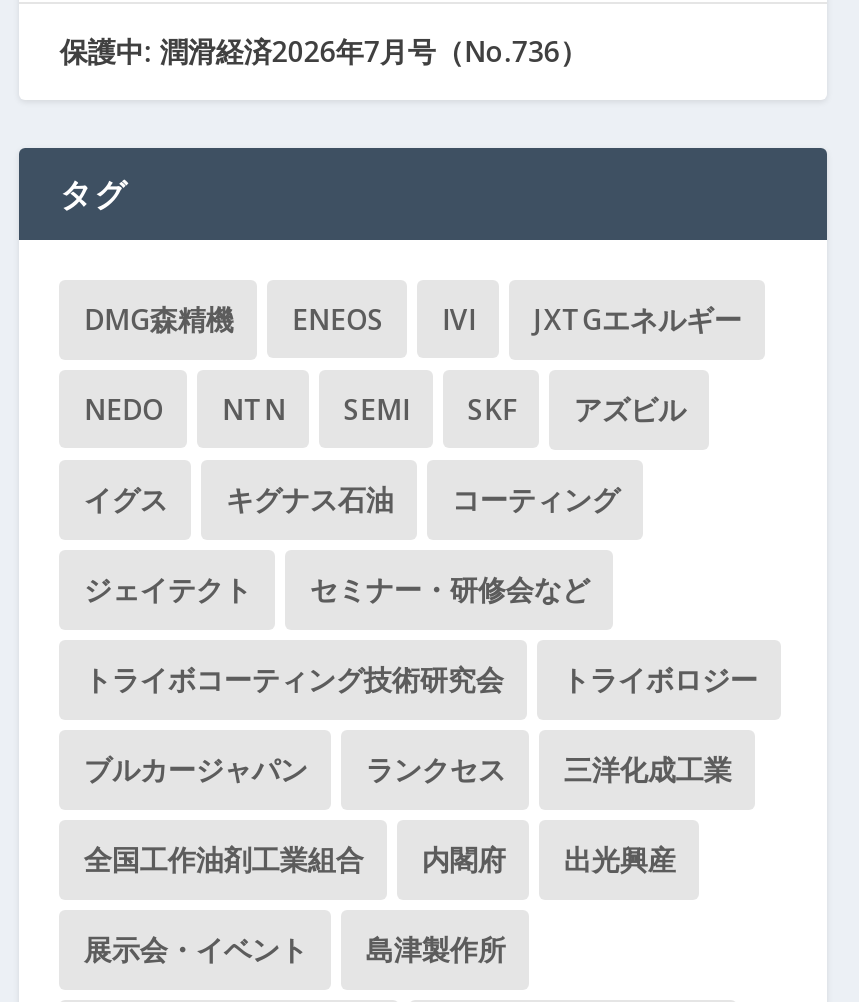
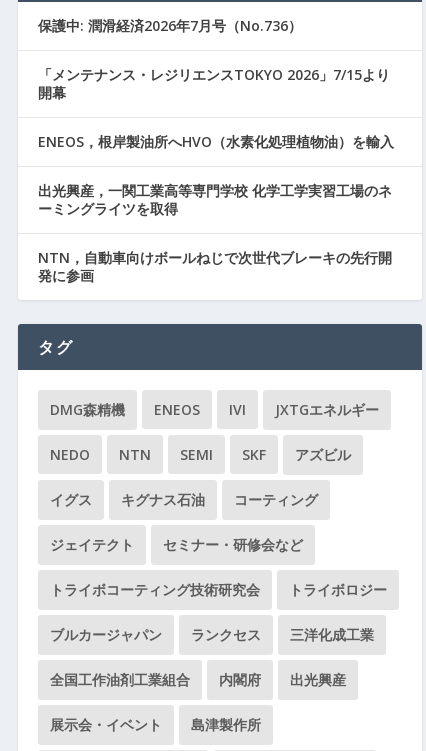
+ 「メンテナンス・レジリエンスTOKYO 2026」7/15より
+ 開幕
+ ENEOS，根岸製油所へHVO（水素化処理植物油）を輸入
+ 出光興産，一関工業高等専門学校 化学工学実習工場のネ
+ ーミングライツを取得
+ NTN，自動車向けボールねじで次世代ブレーキの先行開
+ 発に参画
